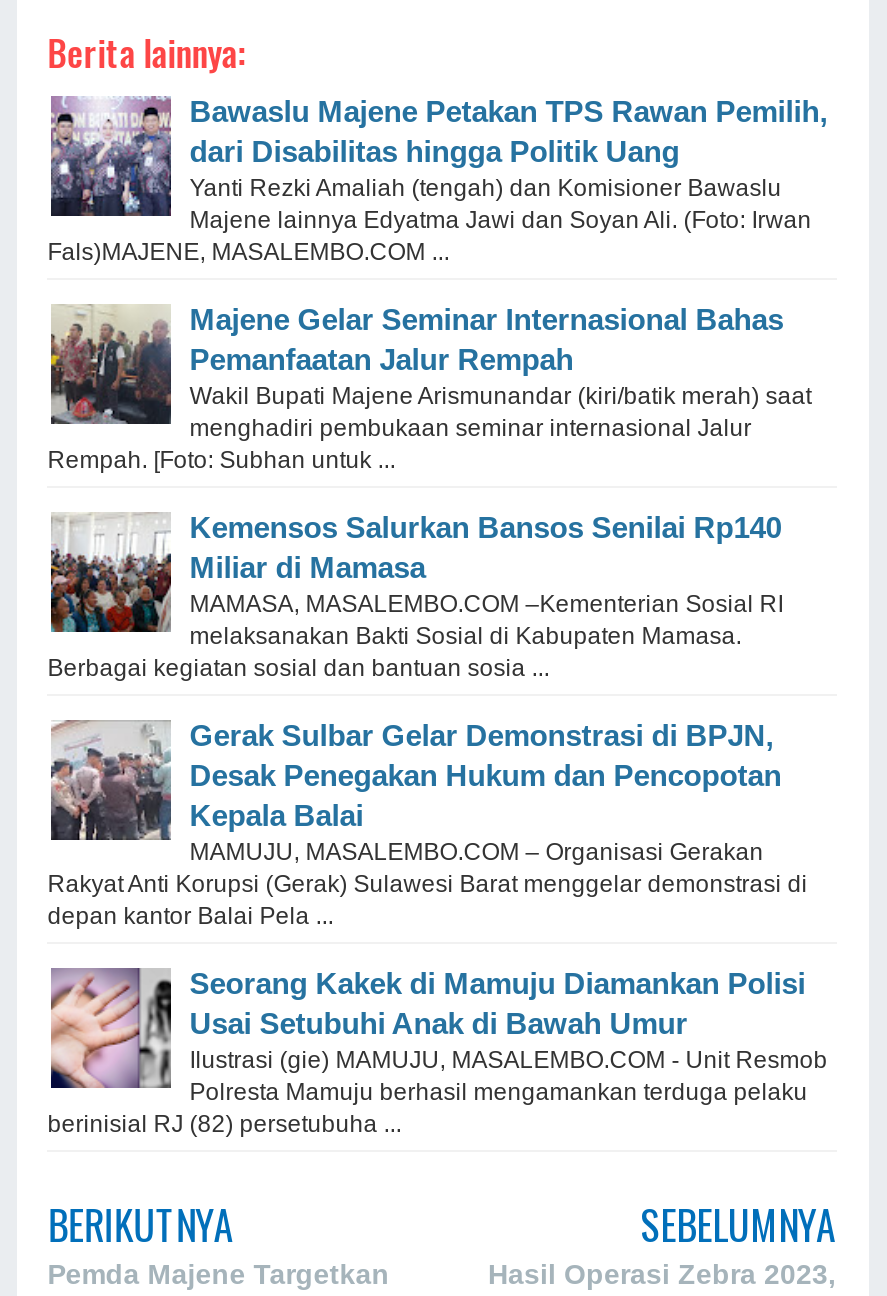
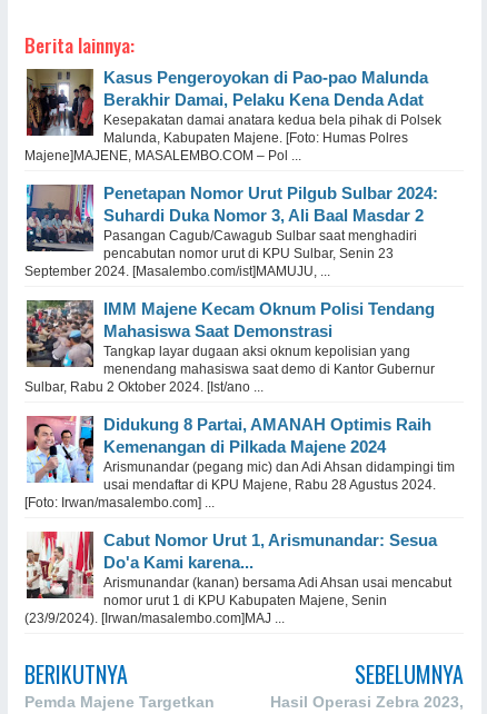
- [image]
- Bawaslu Majene Petakan TPS Rawan Pemilih,
- dari Disabilitas hingga Politik Uang
- Yanti Rezki Amaliah (tengah) dan Komisioner Bawaslu
- Majene lainnya Edyatma Jawi dan Soyan Ali. (Foto: Irwan
- Fals)MAJENE, MASALEMBO.COM ...
+ [image]
+ Kasus Pengeroyokan di Pao-pao Malunda
+ Berakhir Damai, Pelaku Kena Denda Adat
+ Kesepakatan damai anatara kedua bela pihak di Polsek
+ Malunda, Kabupaten Majene. [Foto: Humas Polres
+ Majene]MAJENE, MASALEMBO.COM – Pol ...

- [image]
- Majene Gelar Seminar Internasional Bahas
- Pemanfaatan Jalur Rempah
- Wakil Bupati Majene Arismunandar (kiri/batik merah) saat
- menghadiri pembukaan seminar internasional Jalur
- Rempah. [Foto: Subhan untuk ...
+ [image]
+ Penetapan Nomor Urut Pilgub Sulbar 2024:
+ Suhardi Duka Nomor 3, Ali Baal Masdar 2
+ Pasangan Cagub/Cawagub Sulbar saat menghadiri
+ pencabutan nomor urut di KPU Sulbar, Senin 23
+ September 2024. [Masalembo.com/ist]MAMUJU, ...

- [image]
- Kemensos Salurkan Bansos Senilai Rp140
- Miliar di Mamasa
- MAMASA, MASALEMBO.COM –Kementerian Sosial RI
- melaksanakan Bakti Sosial di Kabupaten Mamasa.
- Berbagai kegiatan sosial dan bantuan sosia ...
+ [image]
+ IMM Majene Kecam Oknum Polisi Tendang
+ Mahasiswa Saat Demonstrasi
+ Tangkap layar dugaan aksi oknum kepolisian yang
+ menendang mahasiswa saat demo di Kantor Gubernur
+ Sulbar, Rabu 2 Oktober 2024. [Ist/ano ...

- [image]
- Gerak Sulbar Gelar Demonstrasi di BPJN,
- Desak Penegakan Hukum dan Pencopotan
- Kepala Balai
- MAMUJU, MASALEMBO.COM – Organisasi Gerakan
- Rakyat Anti Korupsi (Gerak) Sulawesi Barat menggelar demonstrasi di
- depan kantor Balai Pela ...
+ [image]
+ Didukung 8 Partai, AMANAH Optimis Raih
+ Kemenangan di Pilkada Majene 2024
+ Arismunandar (pegang mic) dan Adi Ahsan didampingi tim
+ usai mendaftar di KPU Majene, Rabu 28 Agustus 2024.
+ [Foto: Irwan/masalembo.com] ...

- [image]
- Seorang Kakek di Mamuju Diamankan Polisi
- Usai Setubuhi Anak di Bawah Umur
- Ilustrasi (gie) MAMUJU, MASALEMBO.COM - Unit Resmob
- Polresta Mamuju berhasil mengamankan terduga pelaku
- berinisial RJ (82) persetubuha ...
+ [image]
+ Cabut Nomor Urut 1, Arismunandar: Sesua
+ Do'a Kami karena...
+ Arismunandar (kanan) bersama Adi Ahsan usai mencabut
+ nomor urut 1 di KPU Kabupaten Majene, Senin
+ (23/9/2024). [Irwan/masalembo.com]MAJ ...
